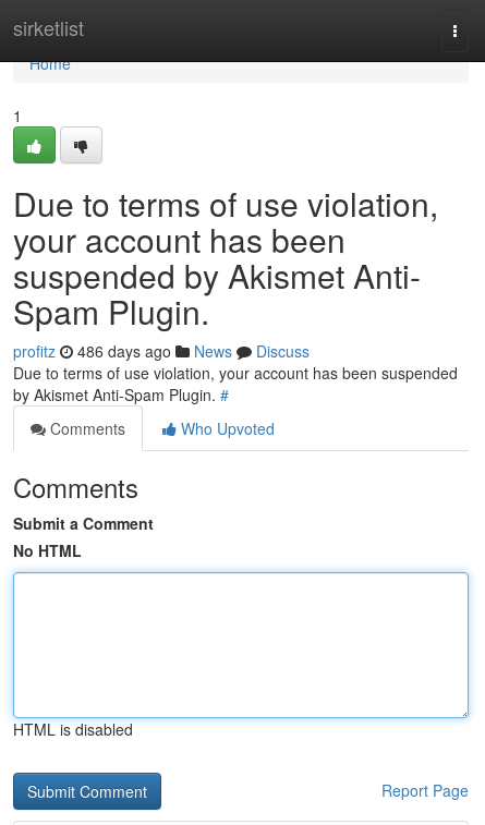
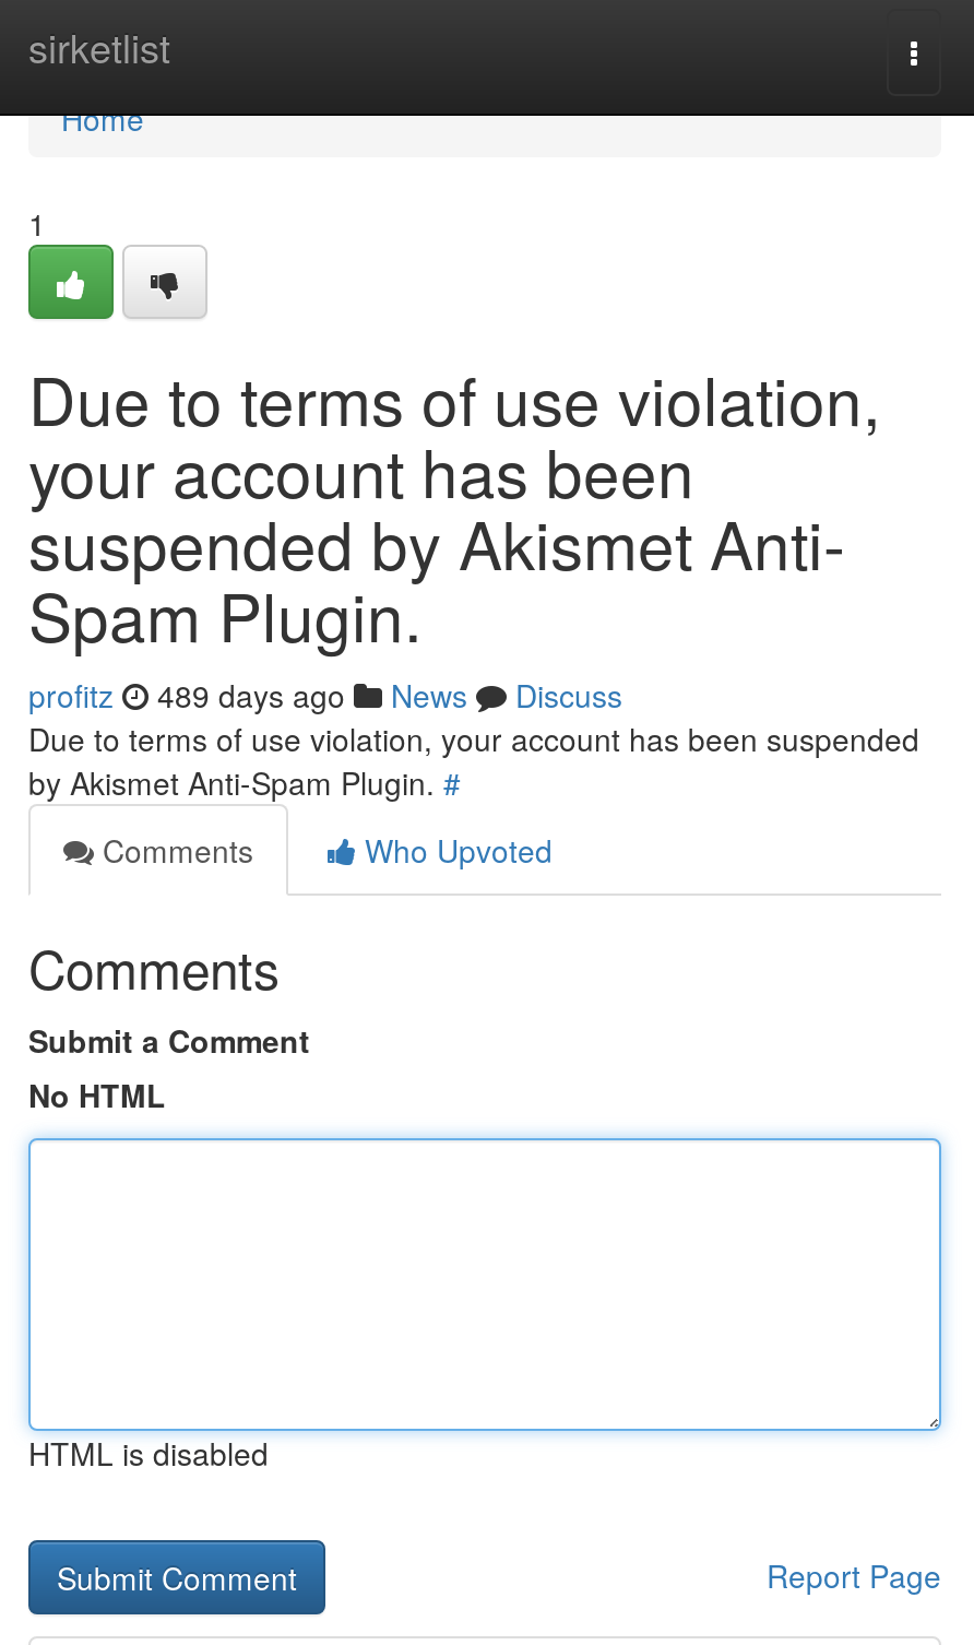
- profitz 486 days ago News Discuss
+ profitz 489 days ago News Discuss
